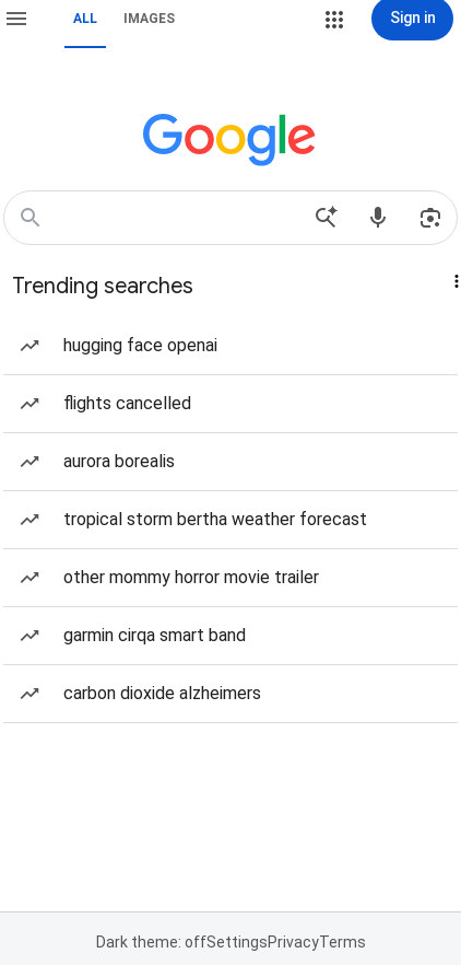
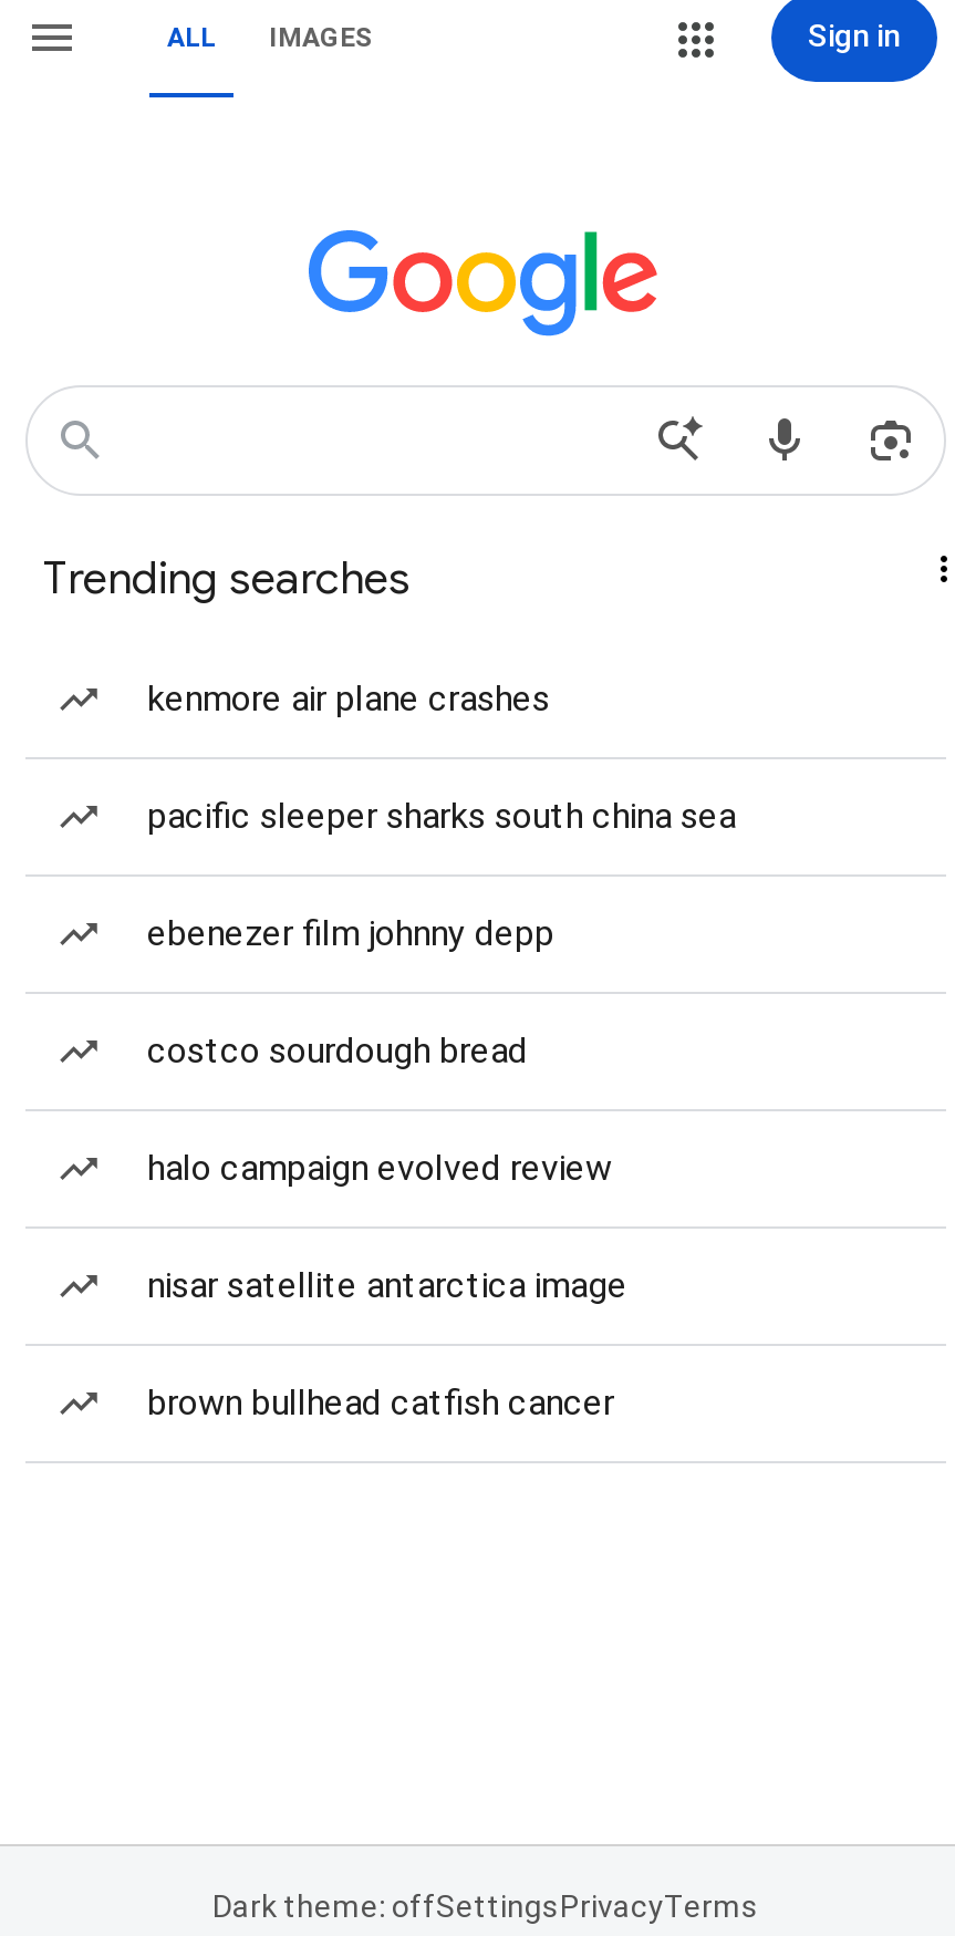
- hugging face openai
+ kenmore air plane crashes

- flights cancelled
+ pacific sleeper sharks south china sea

- aurora borealis
+ ebenezer film johnny depp

- tropical storm bertha weather forecast
+ costco sourdough bread

- other mommy horror movie trailer
+ halo campaign evolved review

- garmin cirqa smart band
+ nisar satellite antarctica image

- carbon dioxide alzheimers
+ brown bullhead catfish cancer
